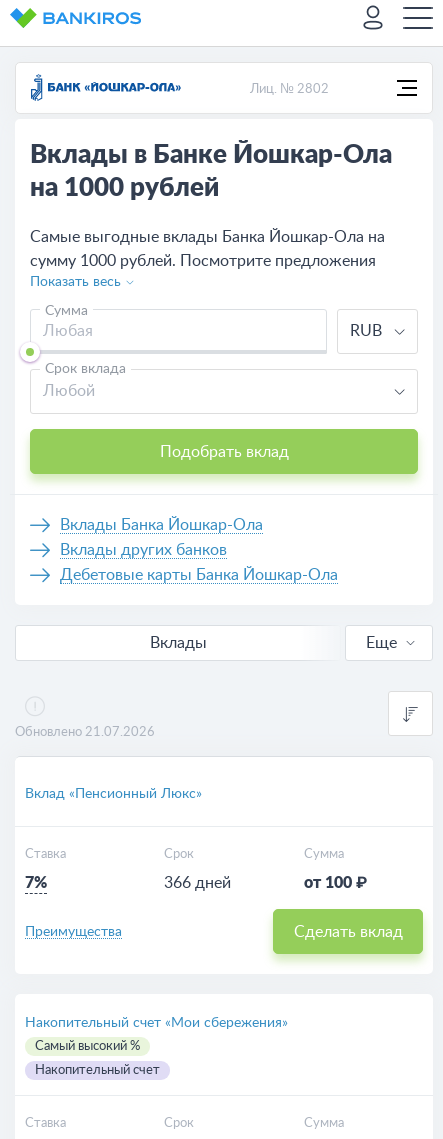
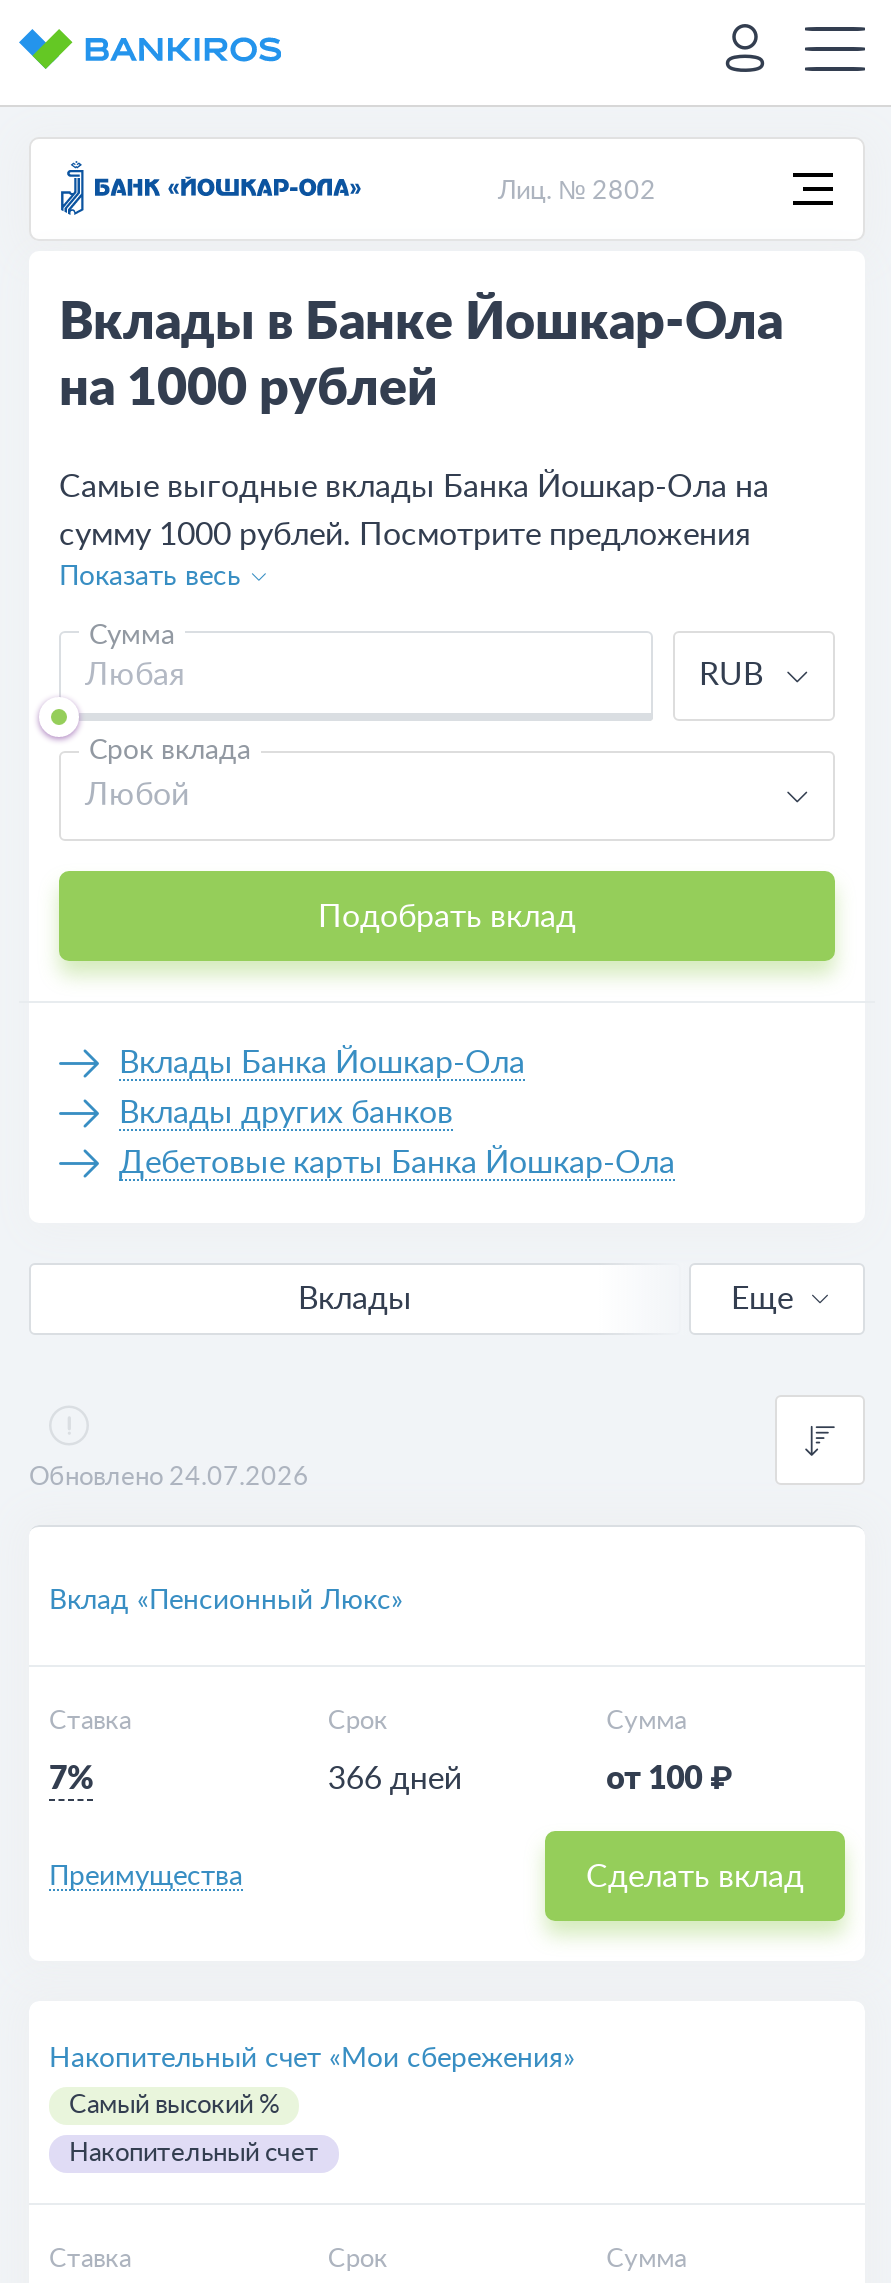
- Обновлено 21.07.2026
+ Обновлено 24.07.2026
